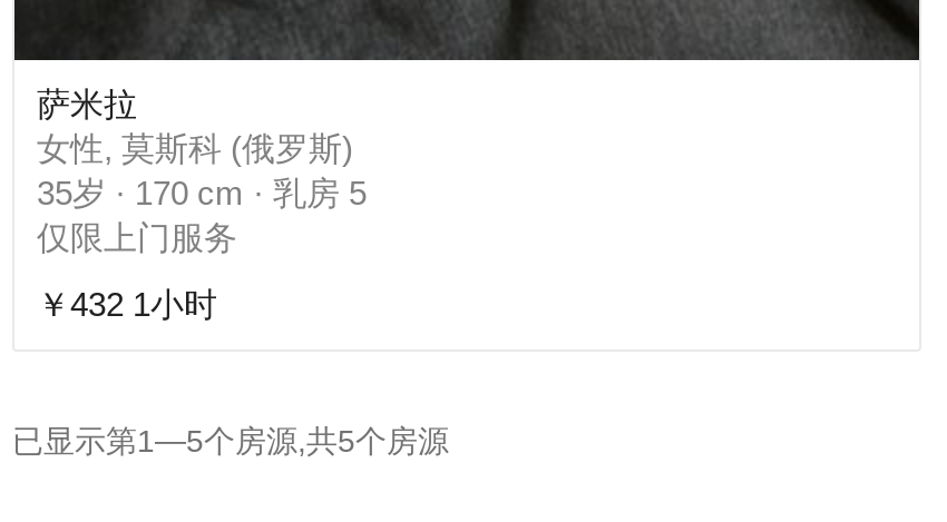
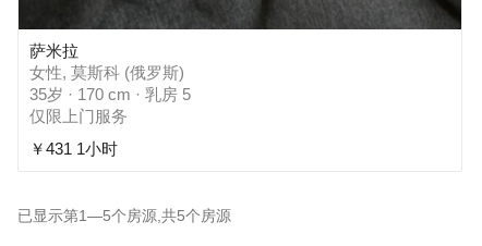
- ￥432 1小时
+ ￥431 1小时
